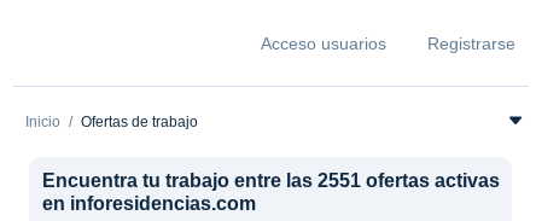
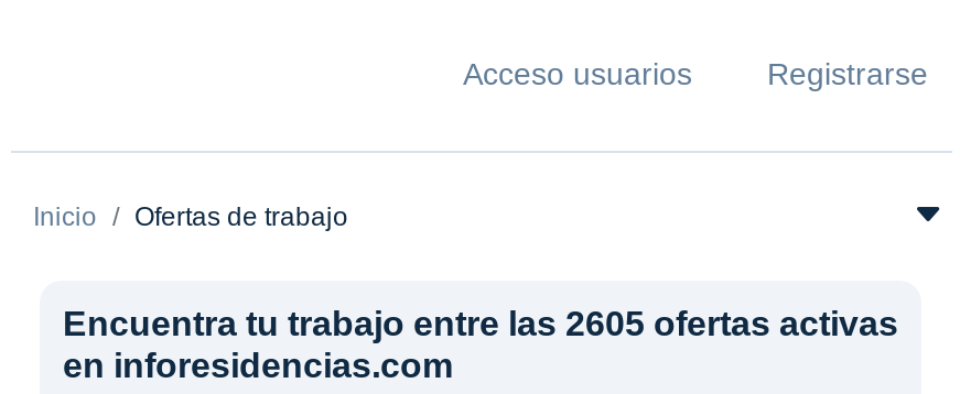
- Encuentra tu trabajo entre las 2551 ofertas activas
+ Encuentra tu trabajo entre las 2605 ofertas activas
